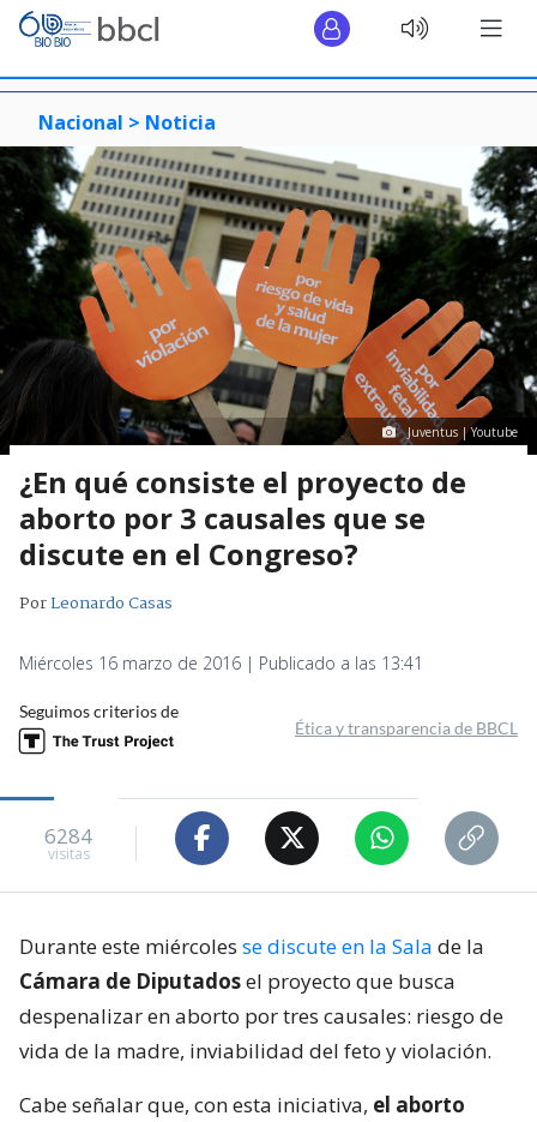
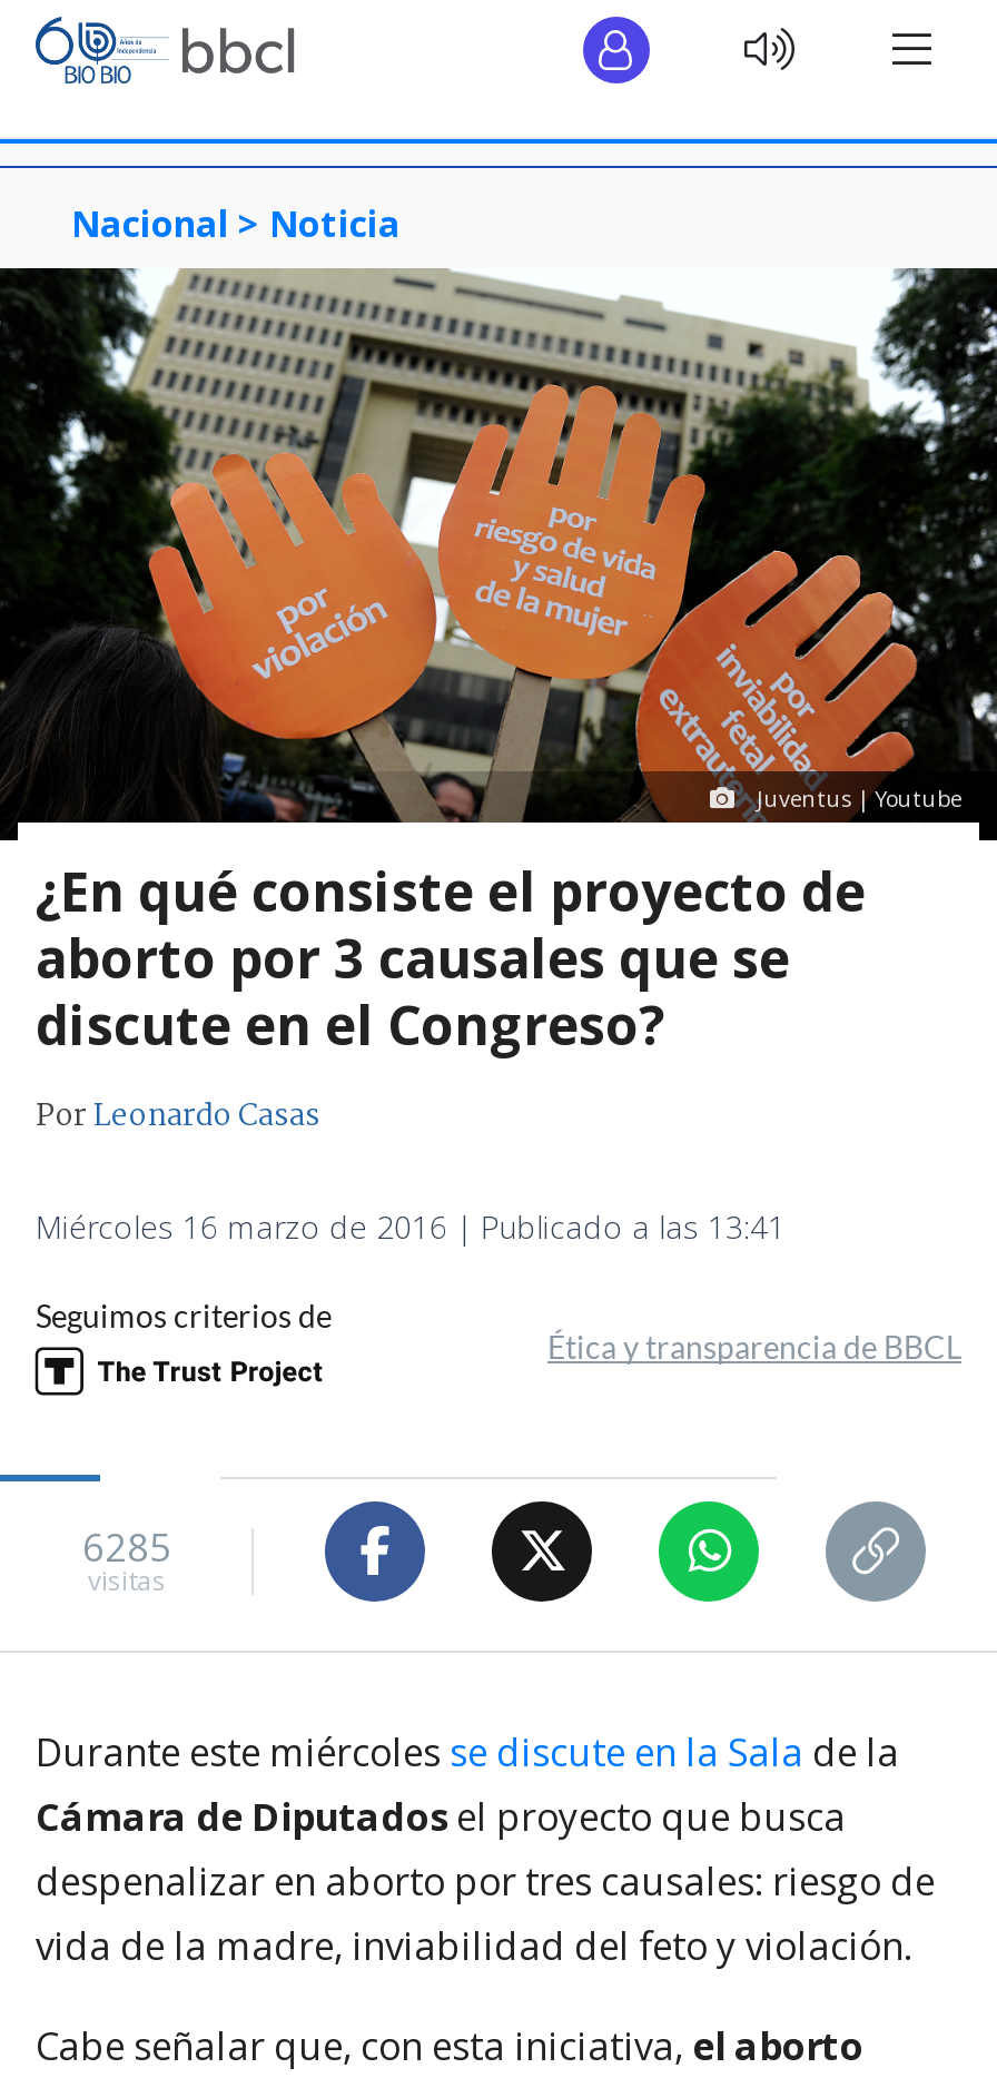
- 6284
+ 6285
